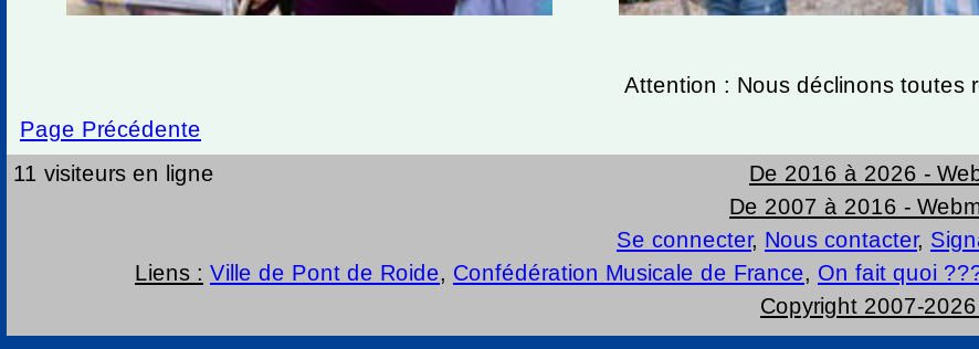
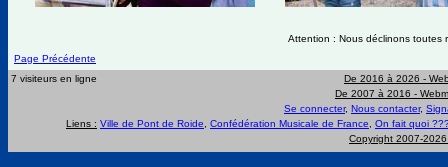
- 11 visiteurs en ligne
+ 7 visiteurs en ligne
